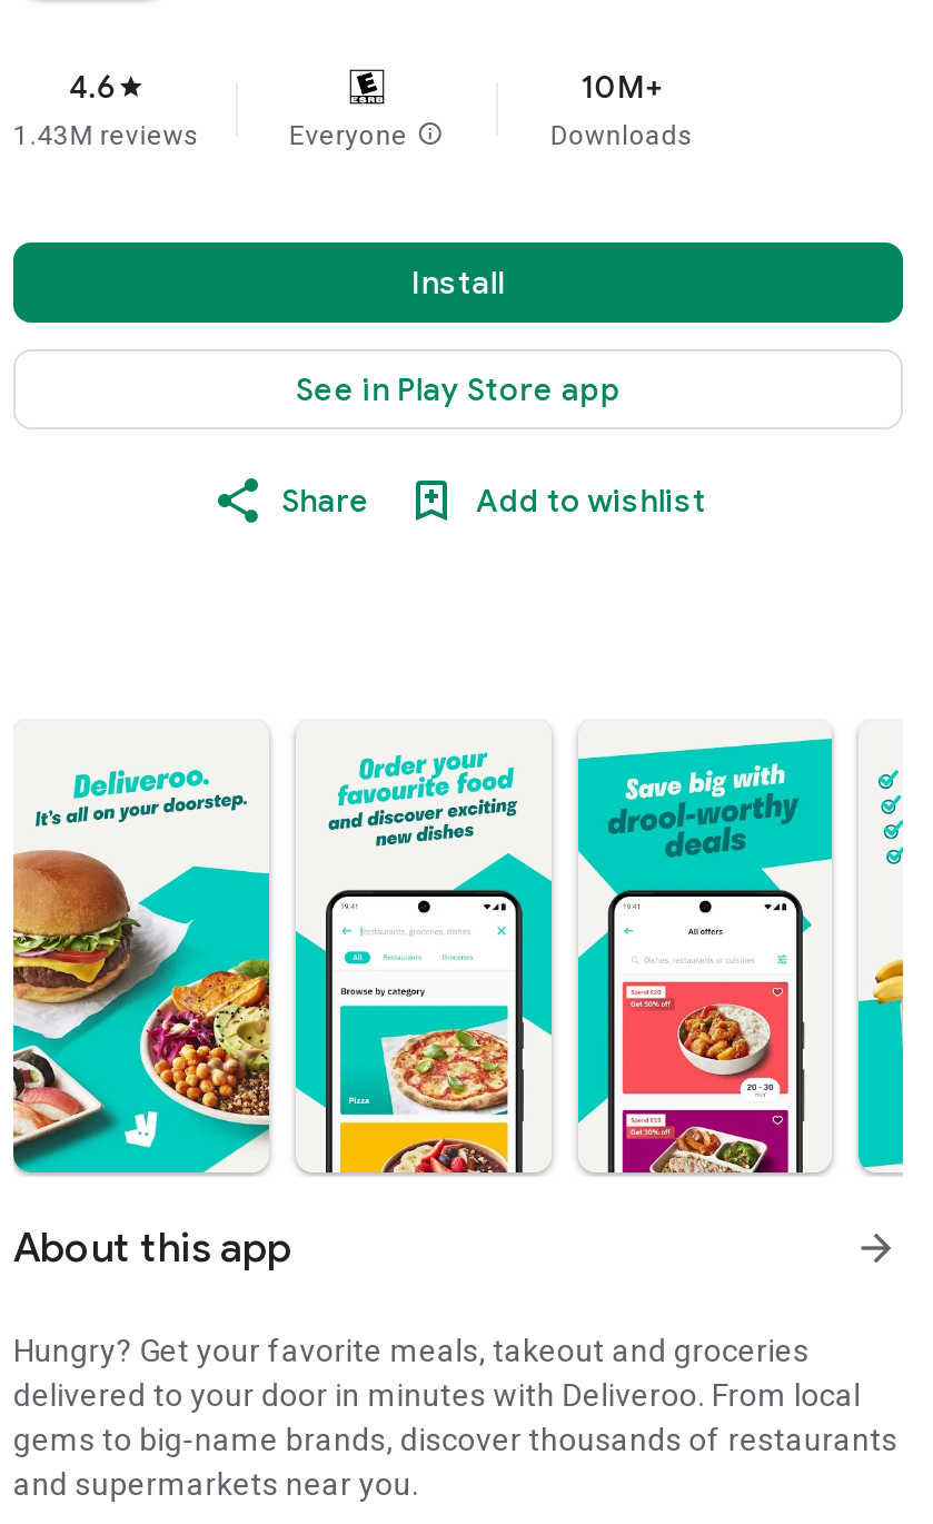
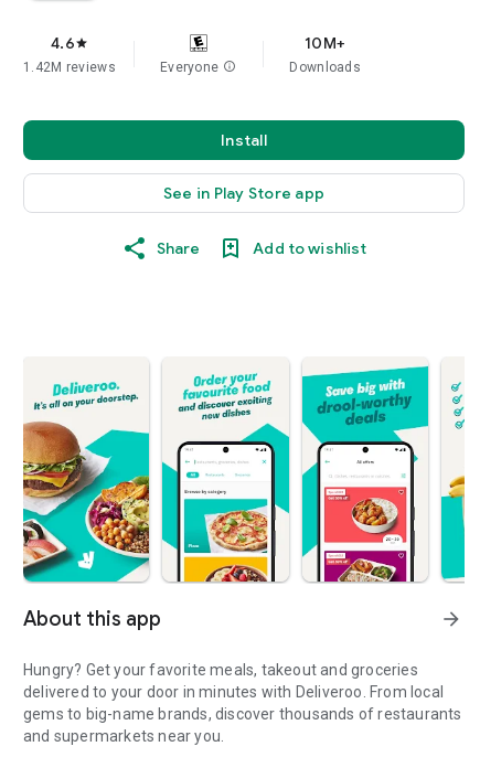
- 1.43M reviews
+ 1.42M reviews
